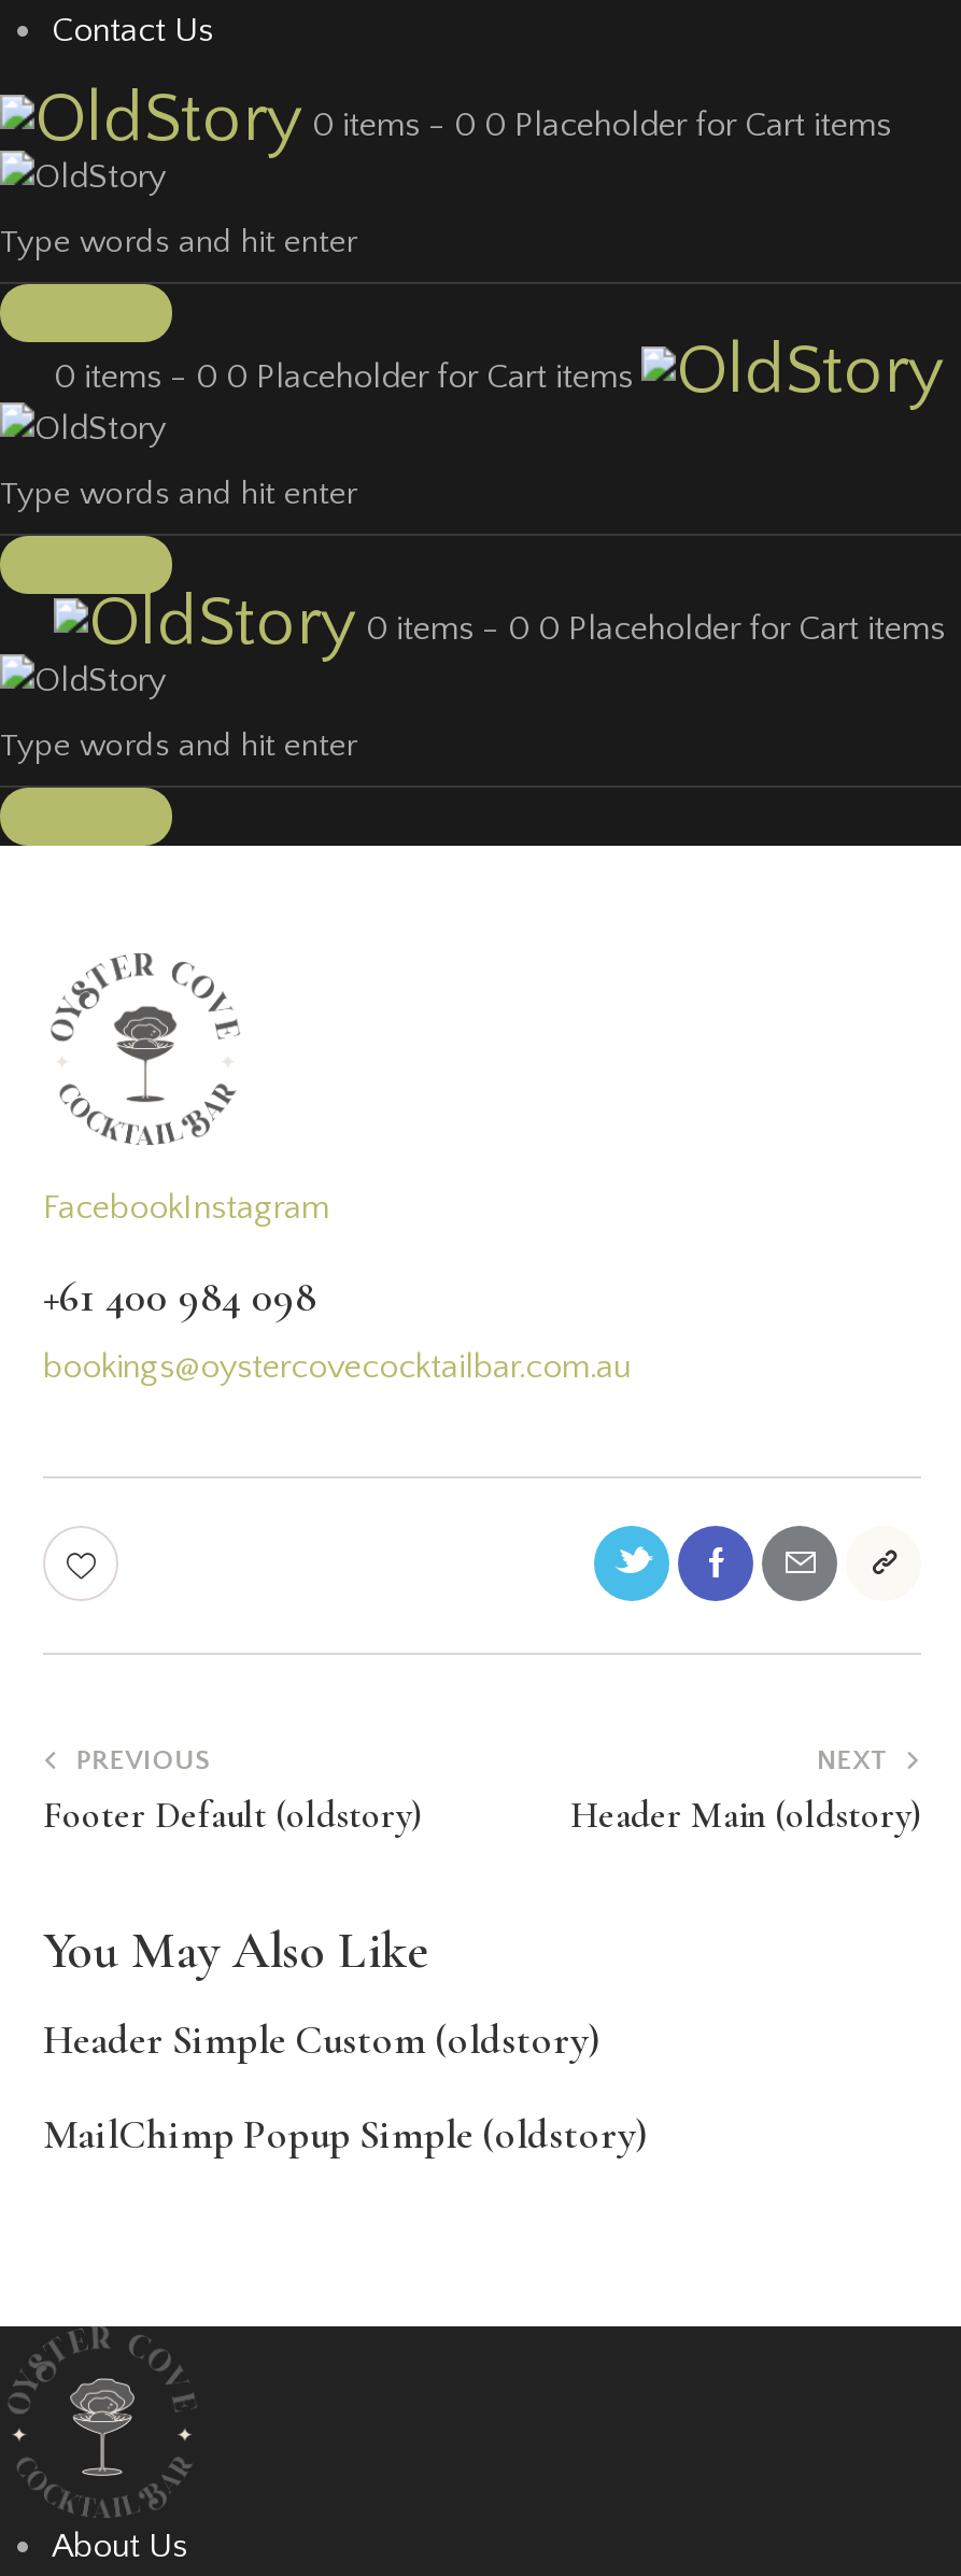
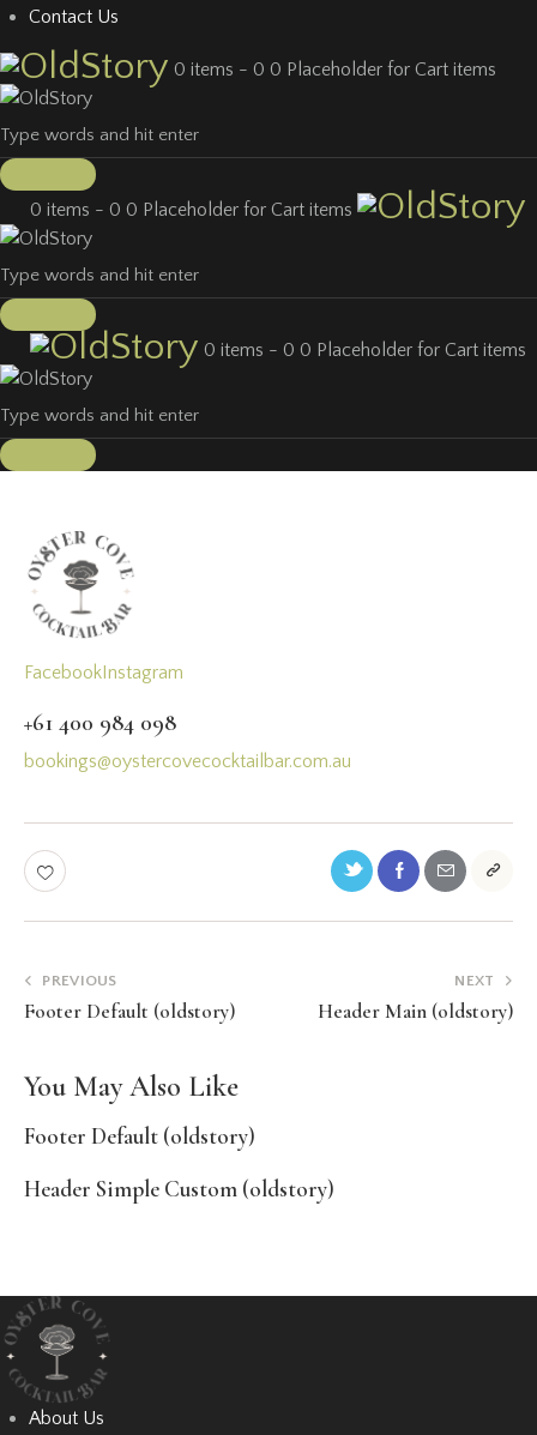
+ Footer Default (oldstory)

moved down: Header Simple Custom (oldstory)

- MailChimp Popup Simple (oldstory)
